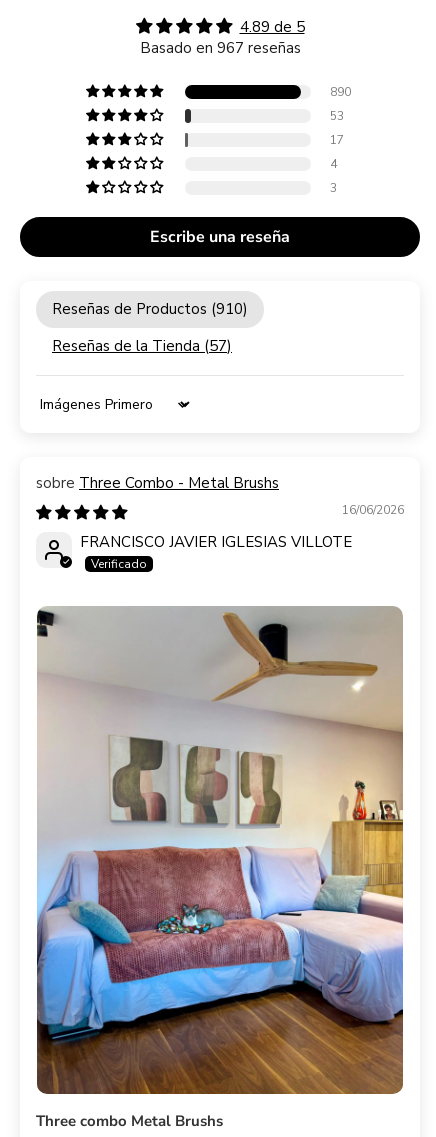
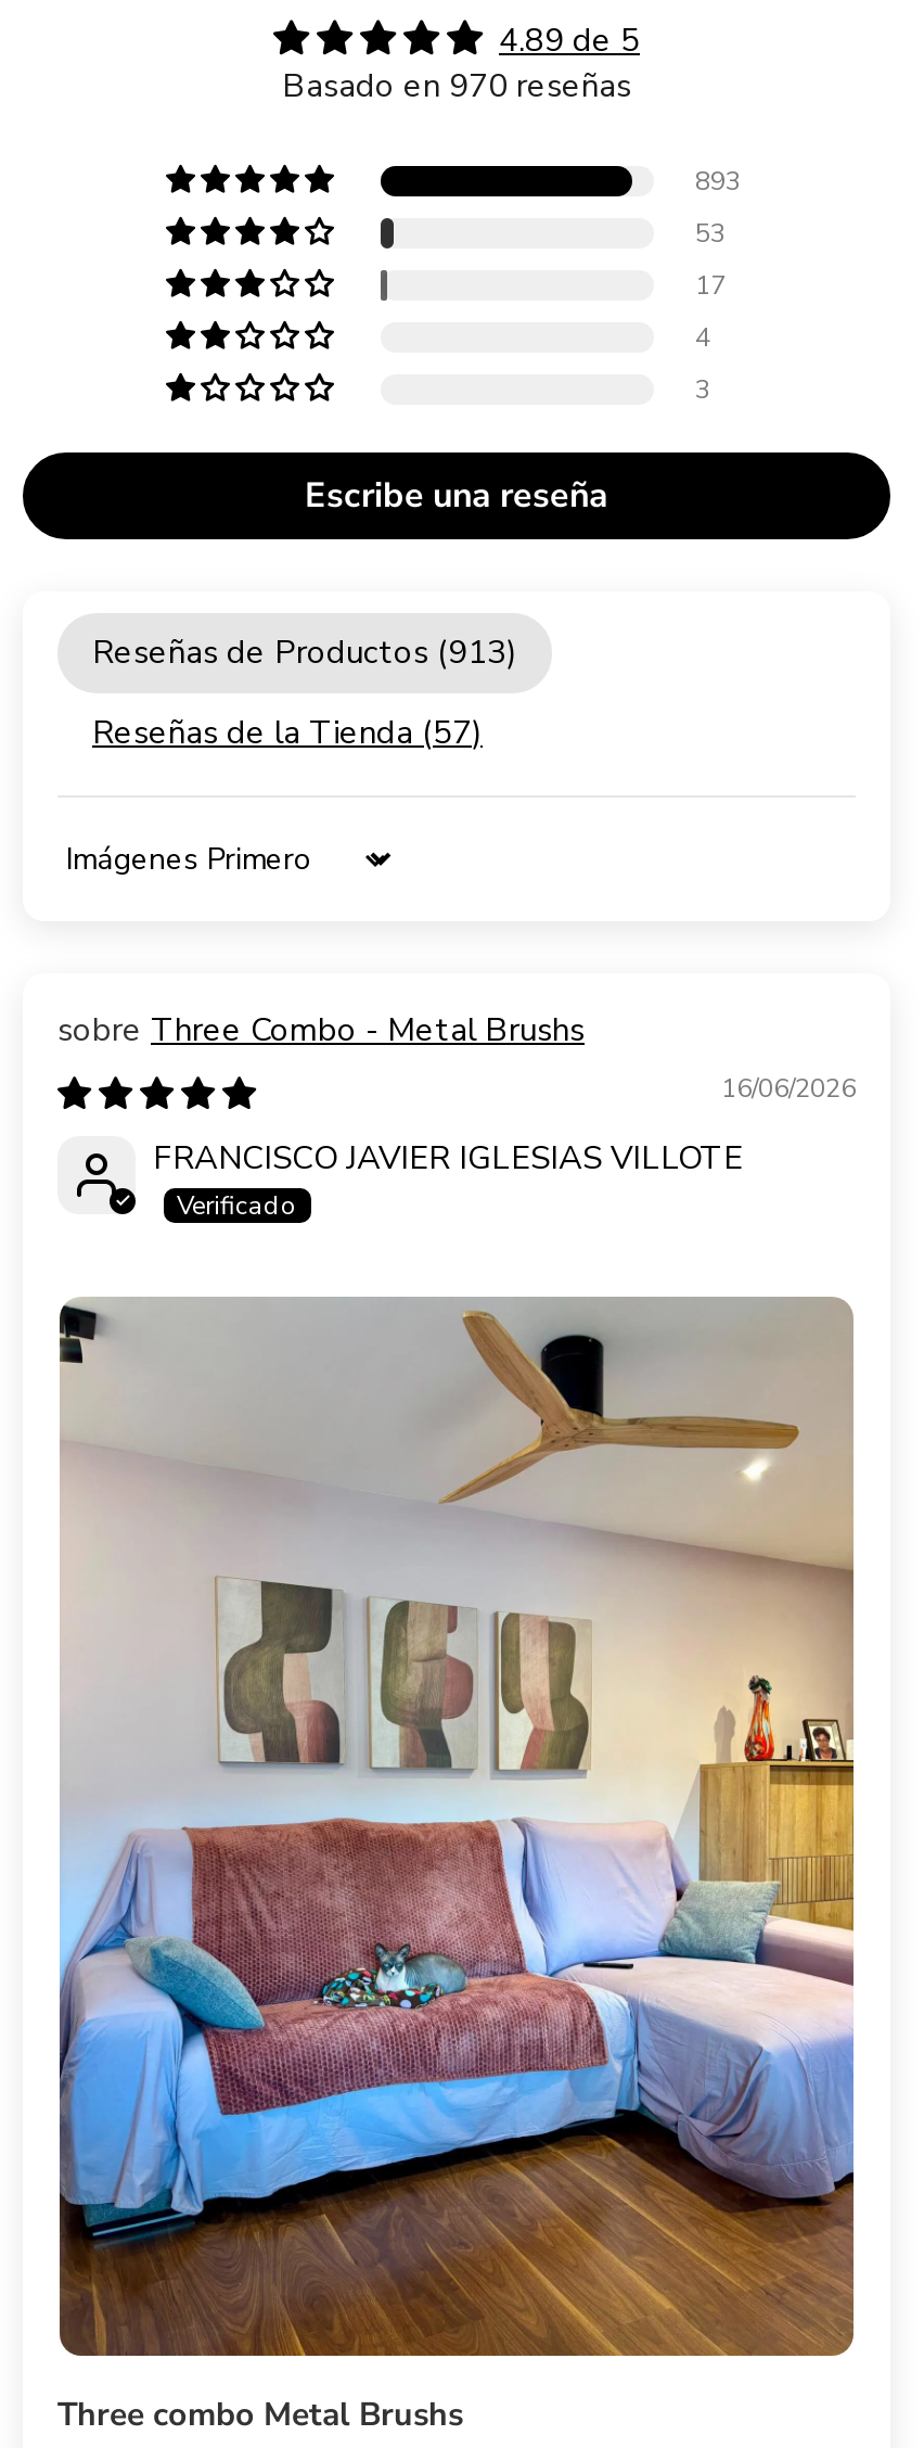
- Basado en 967 reseñas
+ Basado en 970 reseñas

- 890
+ 893

- Reseñas de Productos (910)
+ Reseñas de Productos (913)
